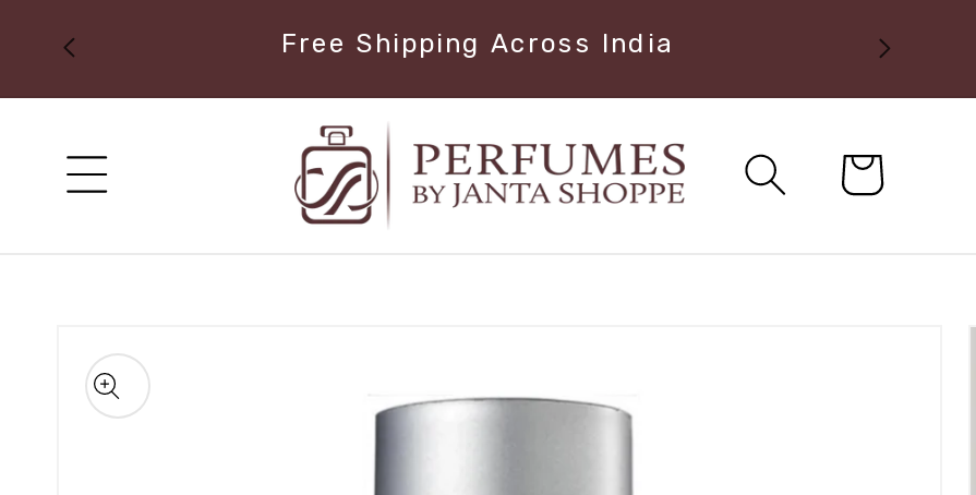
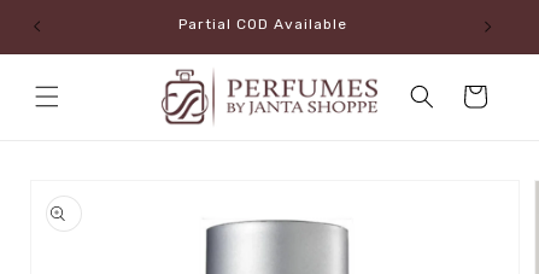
- Free Shipping Across India
+ Partial COD Available
